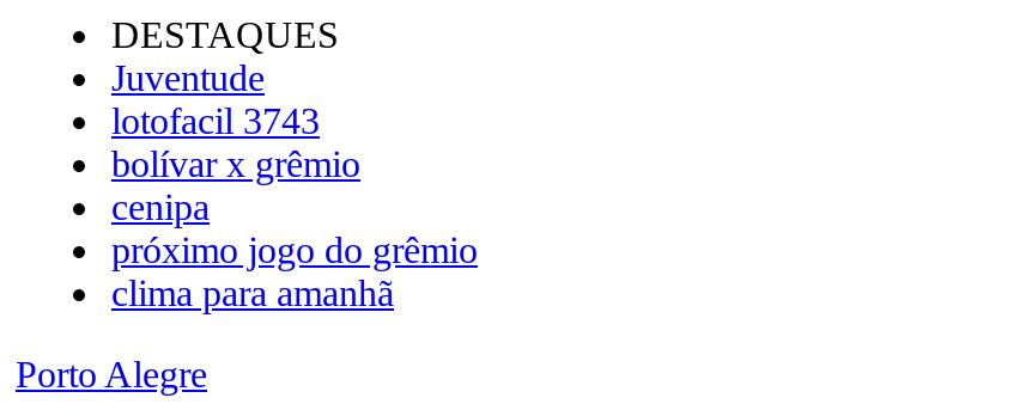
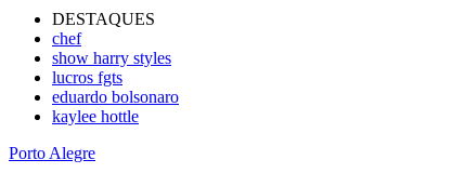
- Juventude
- lotofacil 3743
- bolívar x grêmio
- cenipa
- próximo jogo do grêmio
- clima para amanhã
+ chef
+ show harry styles
+ lucros fgts
+ eduardo bolsonaro
+ kaylee hottle
